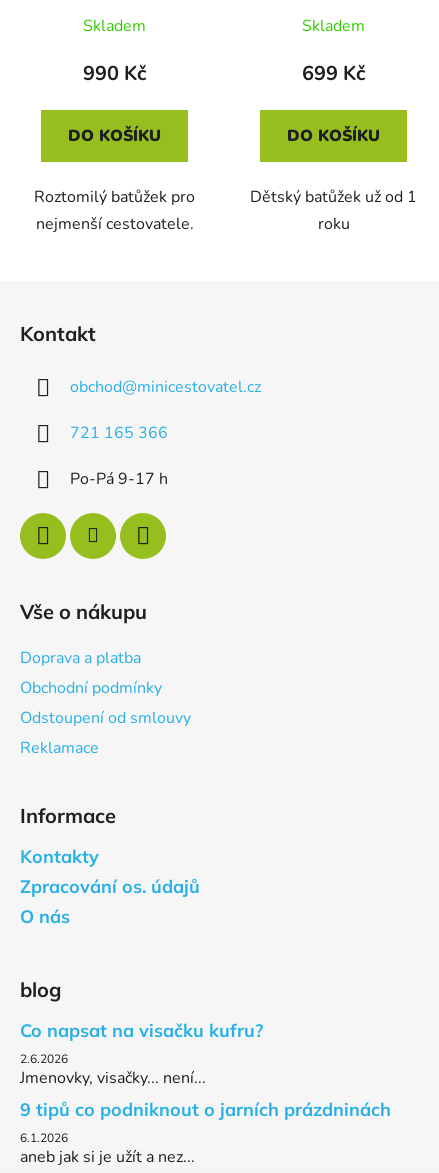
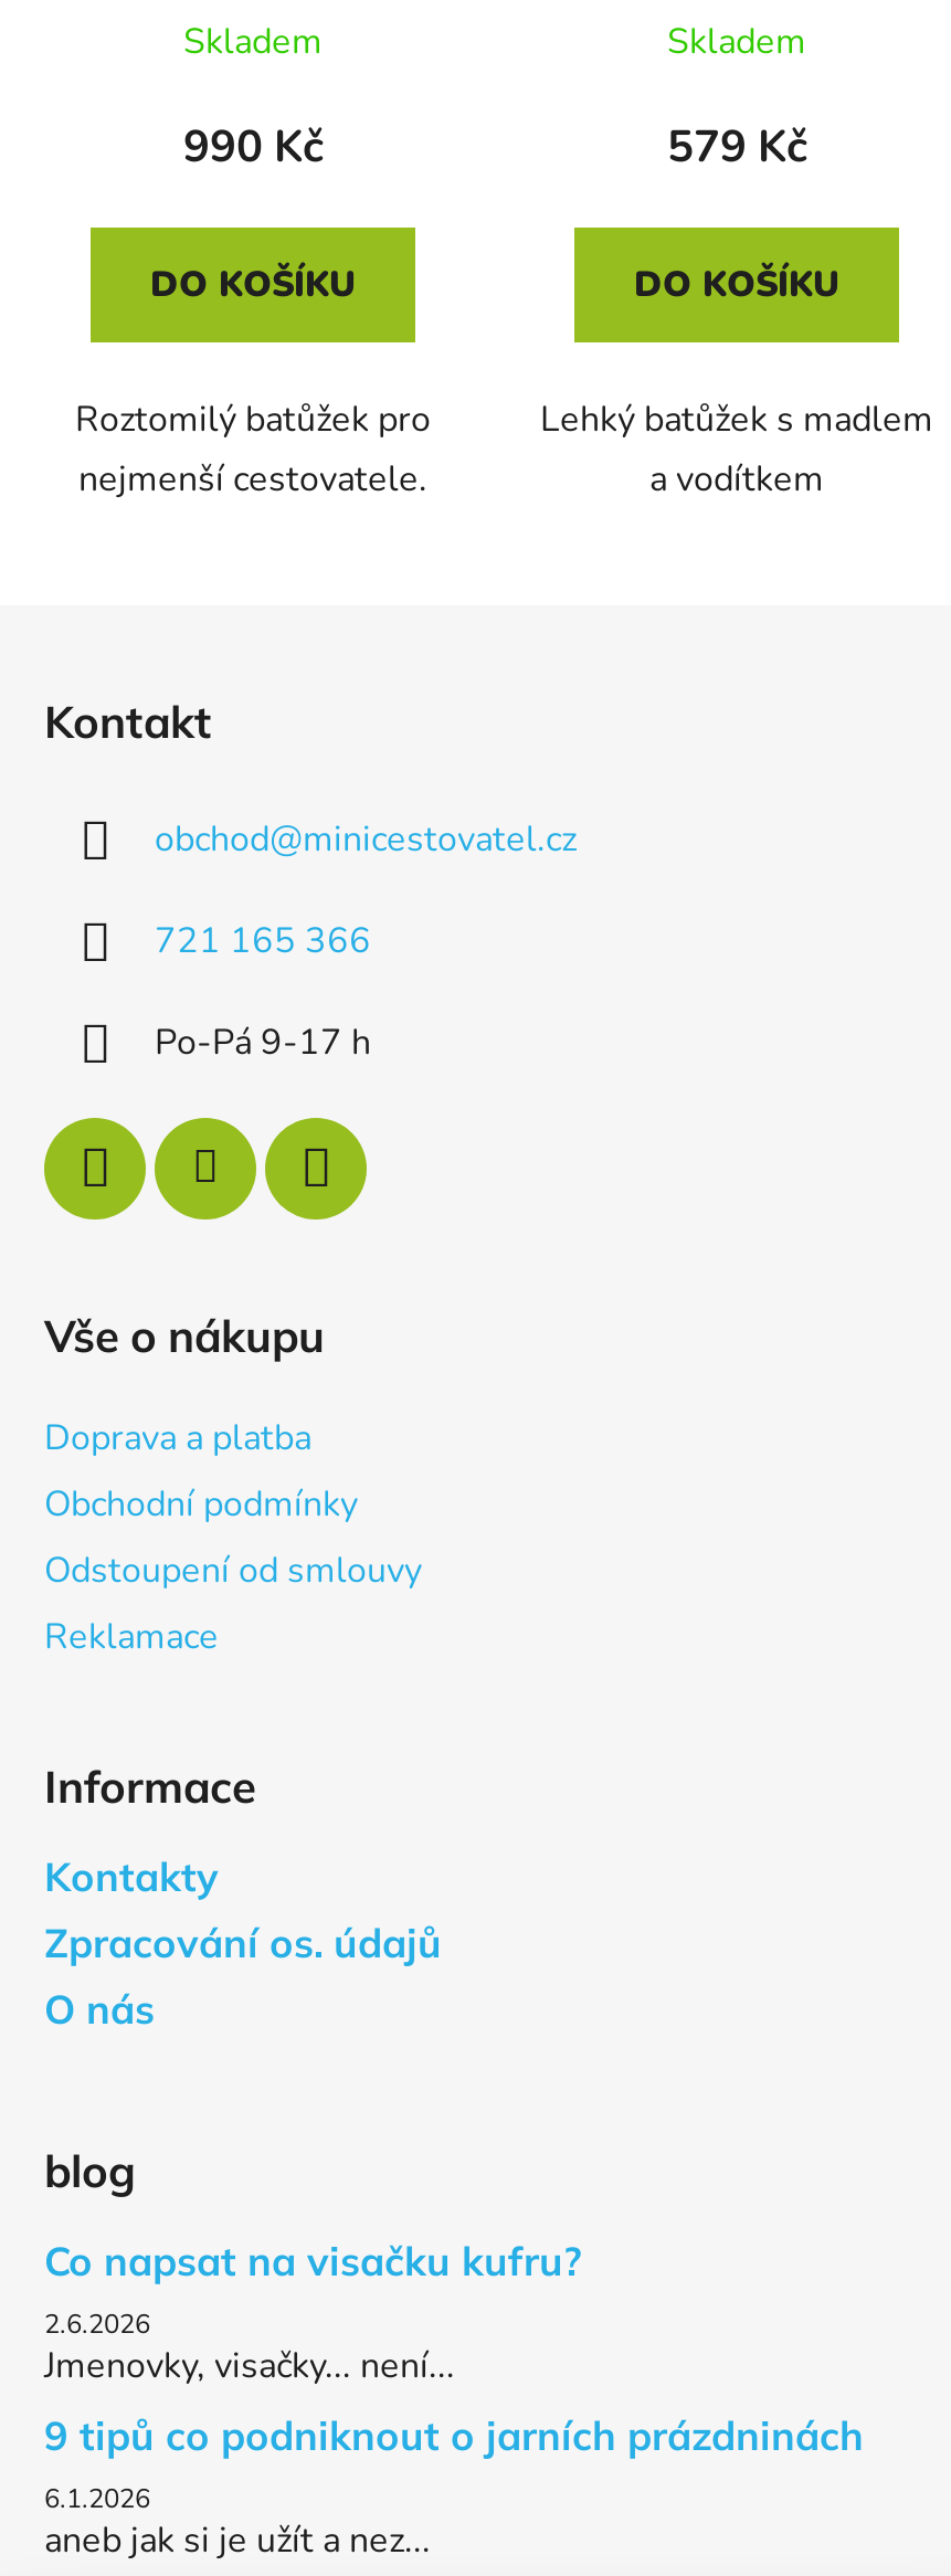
- 699 Kč
+ 579 Kč

- Dětský batůžek už od 1
- roku
+ Lehký batůžek s madlem
+ a vodítkem
